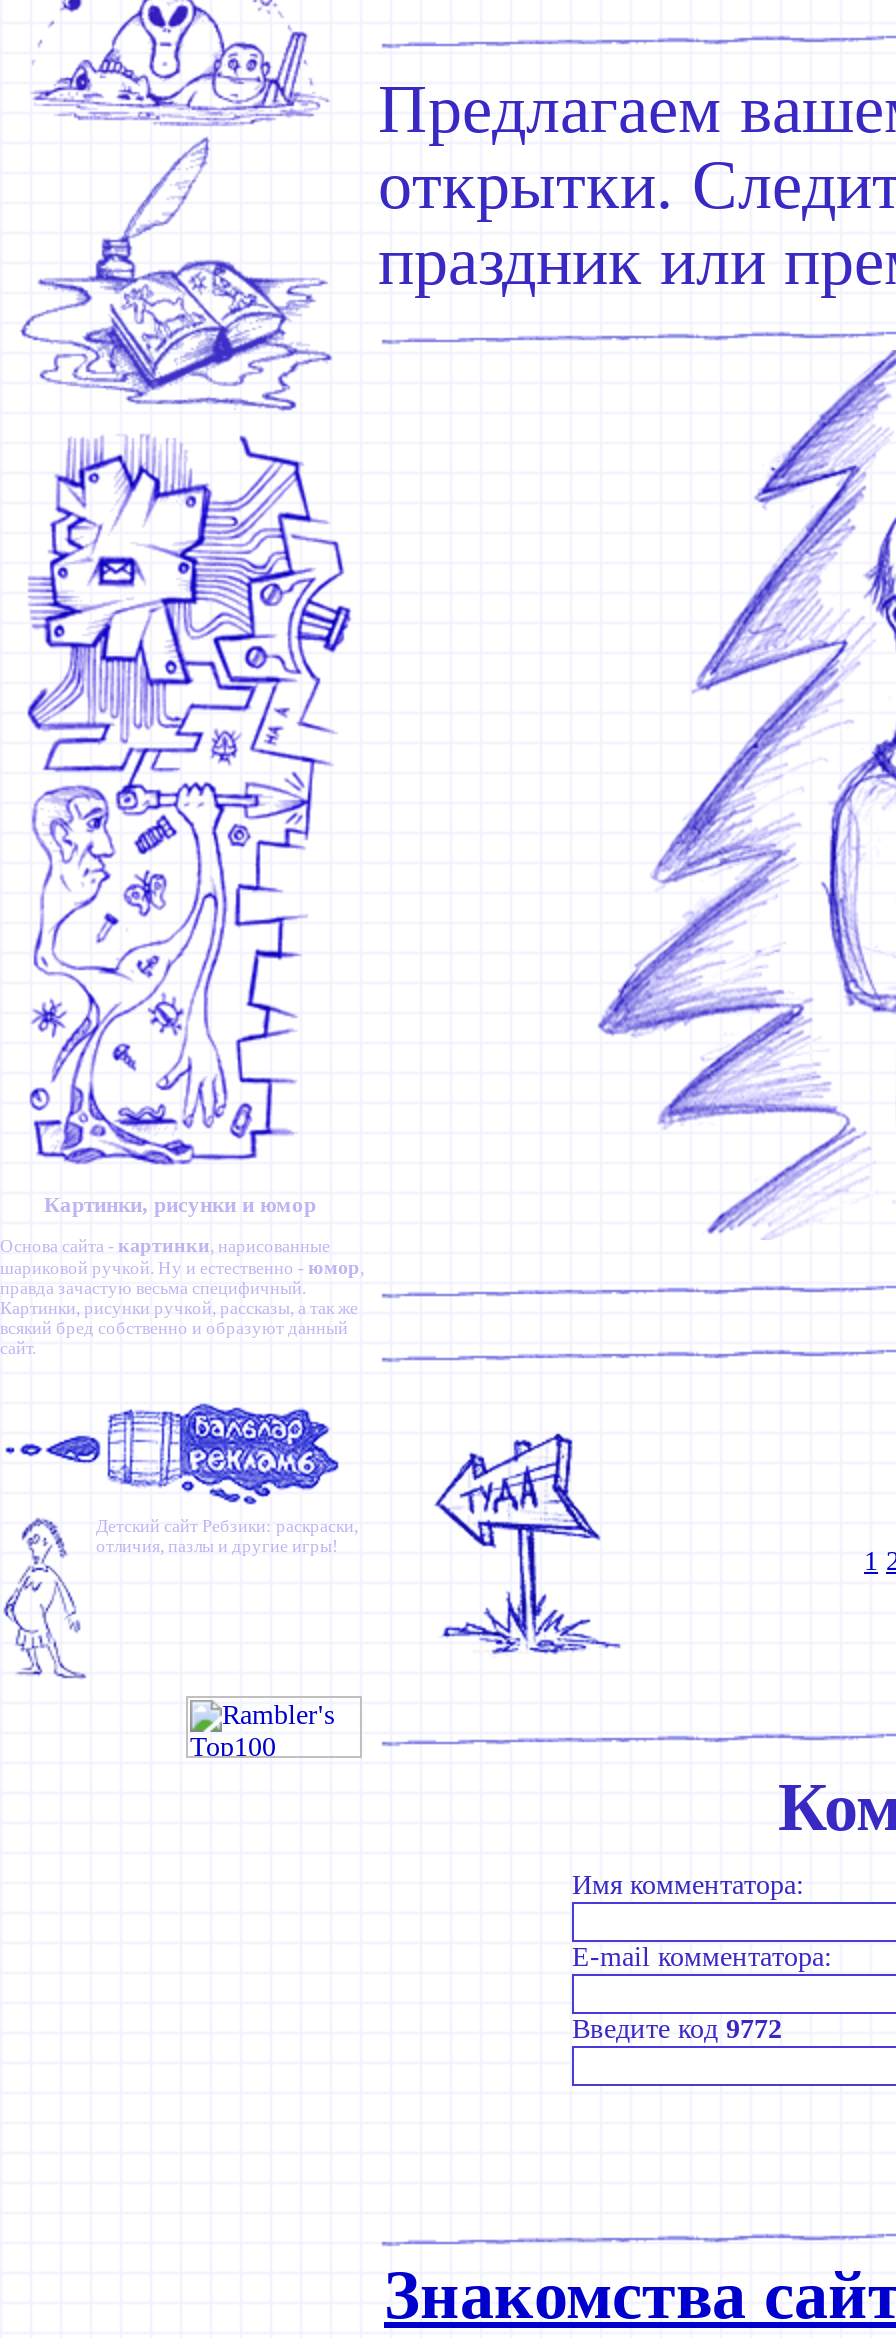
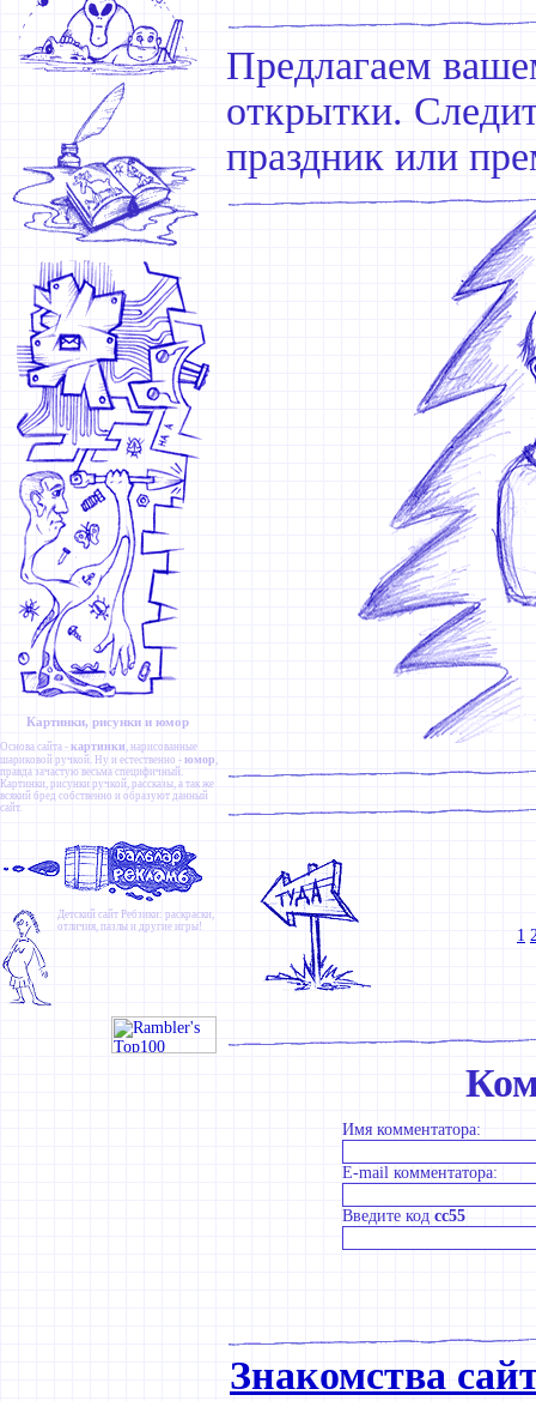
- Введите код9772
+ Введите кодcc55
